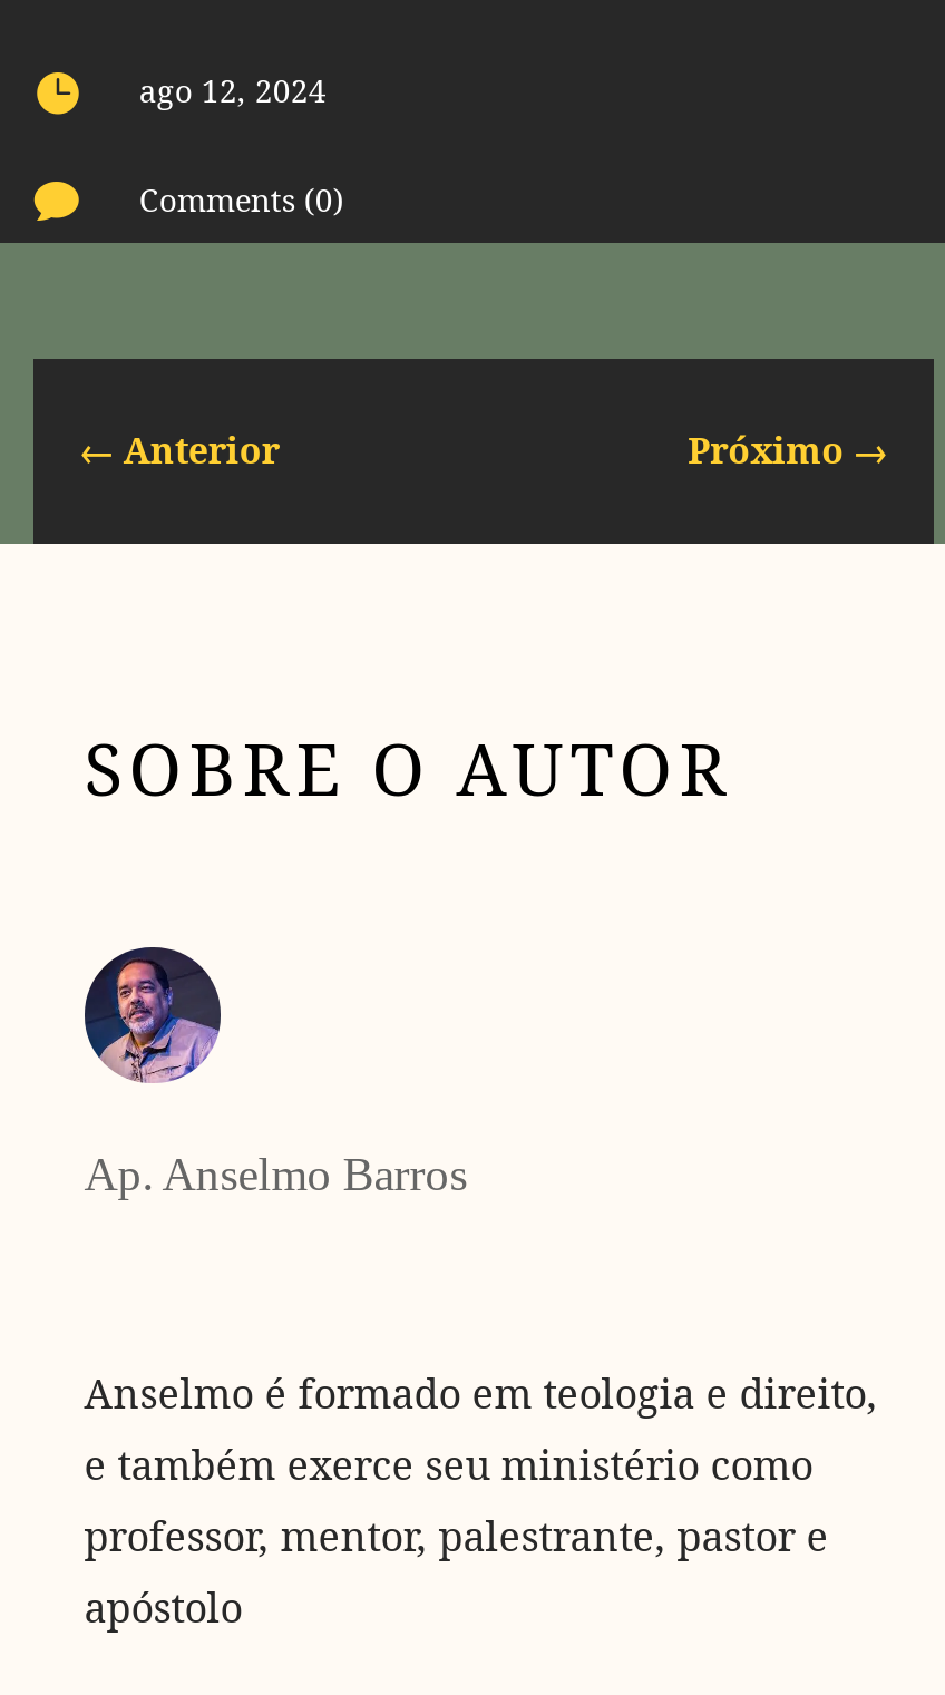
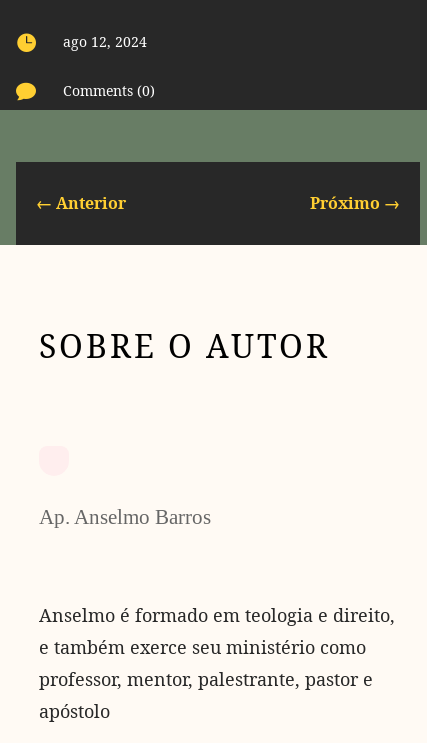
- [image]
